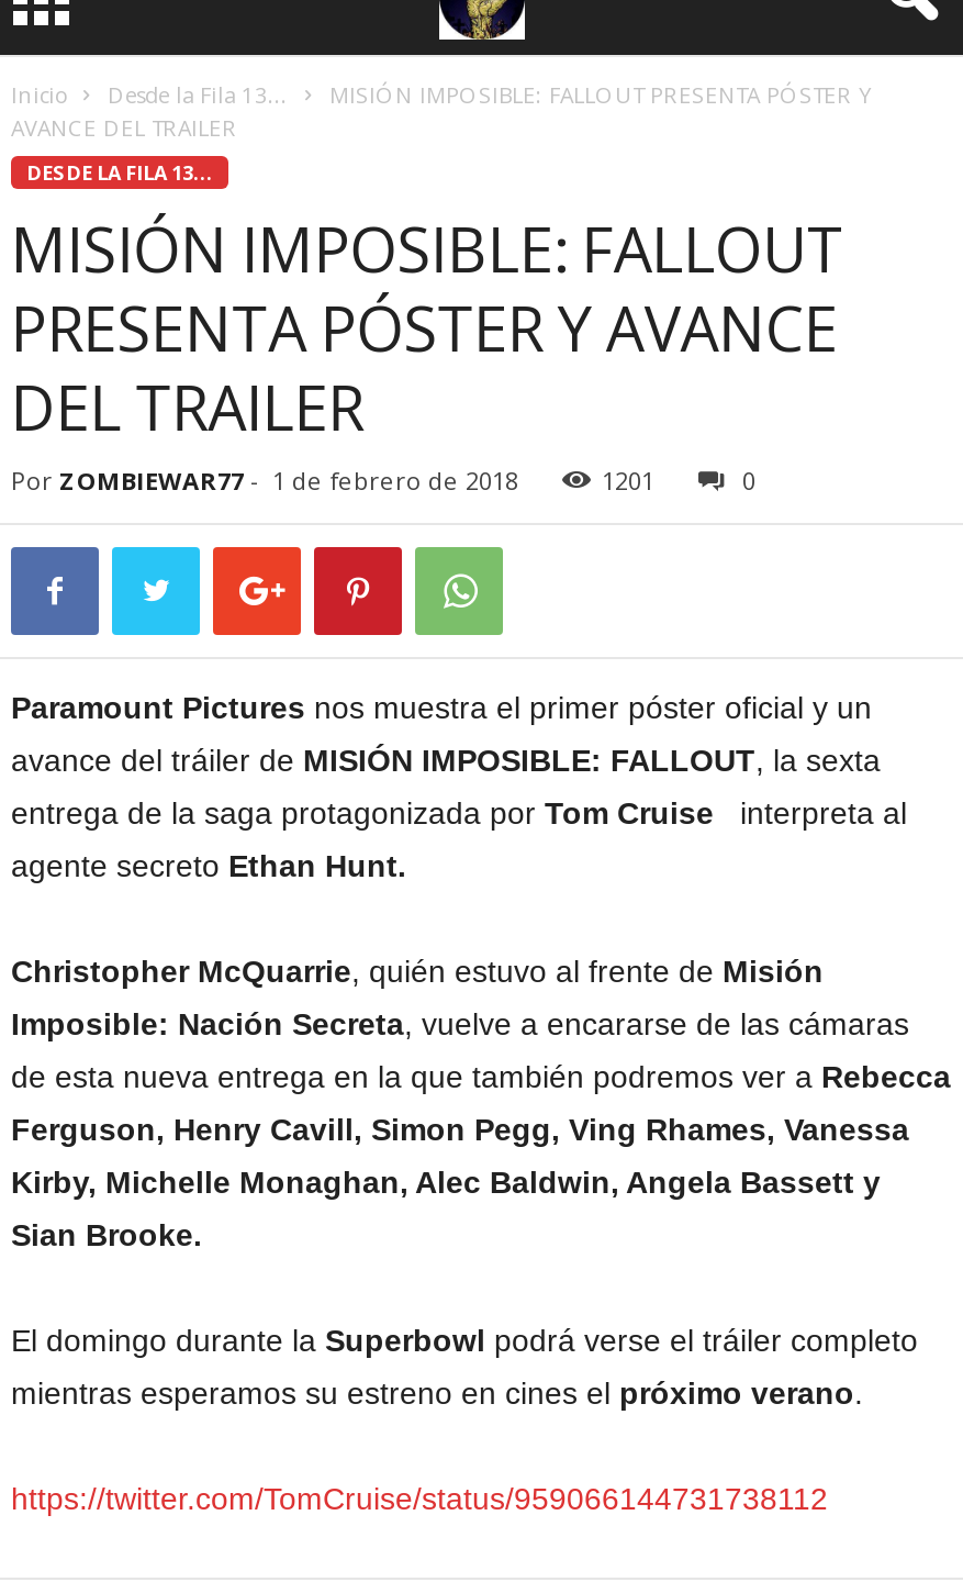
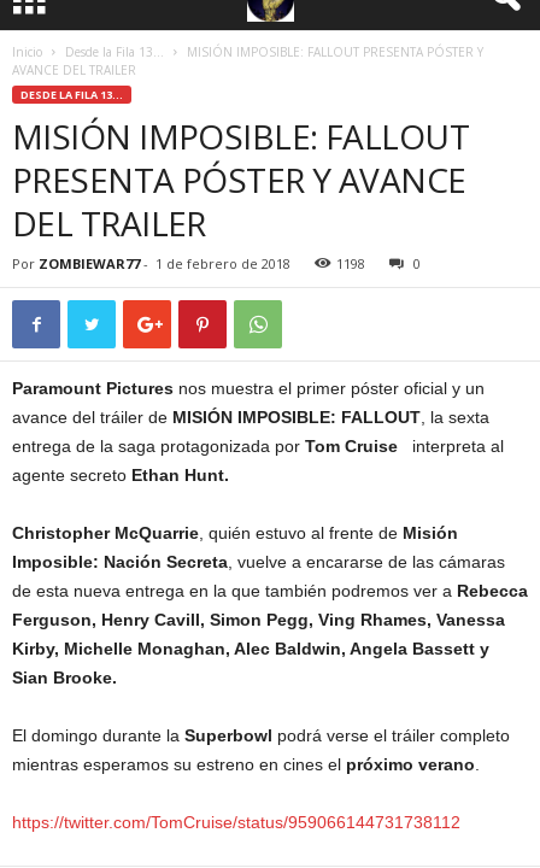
- 1201
+ 1198
